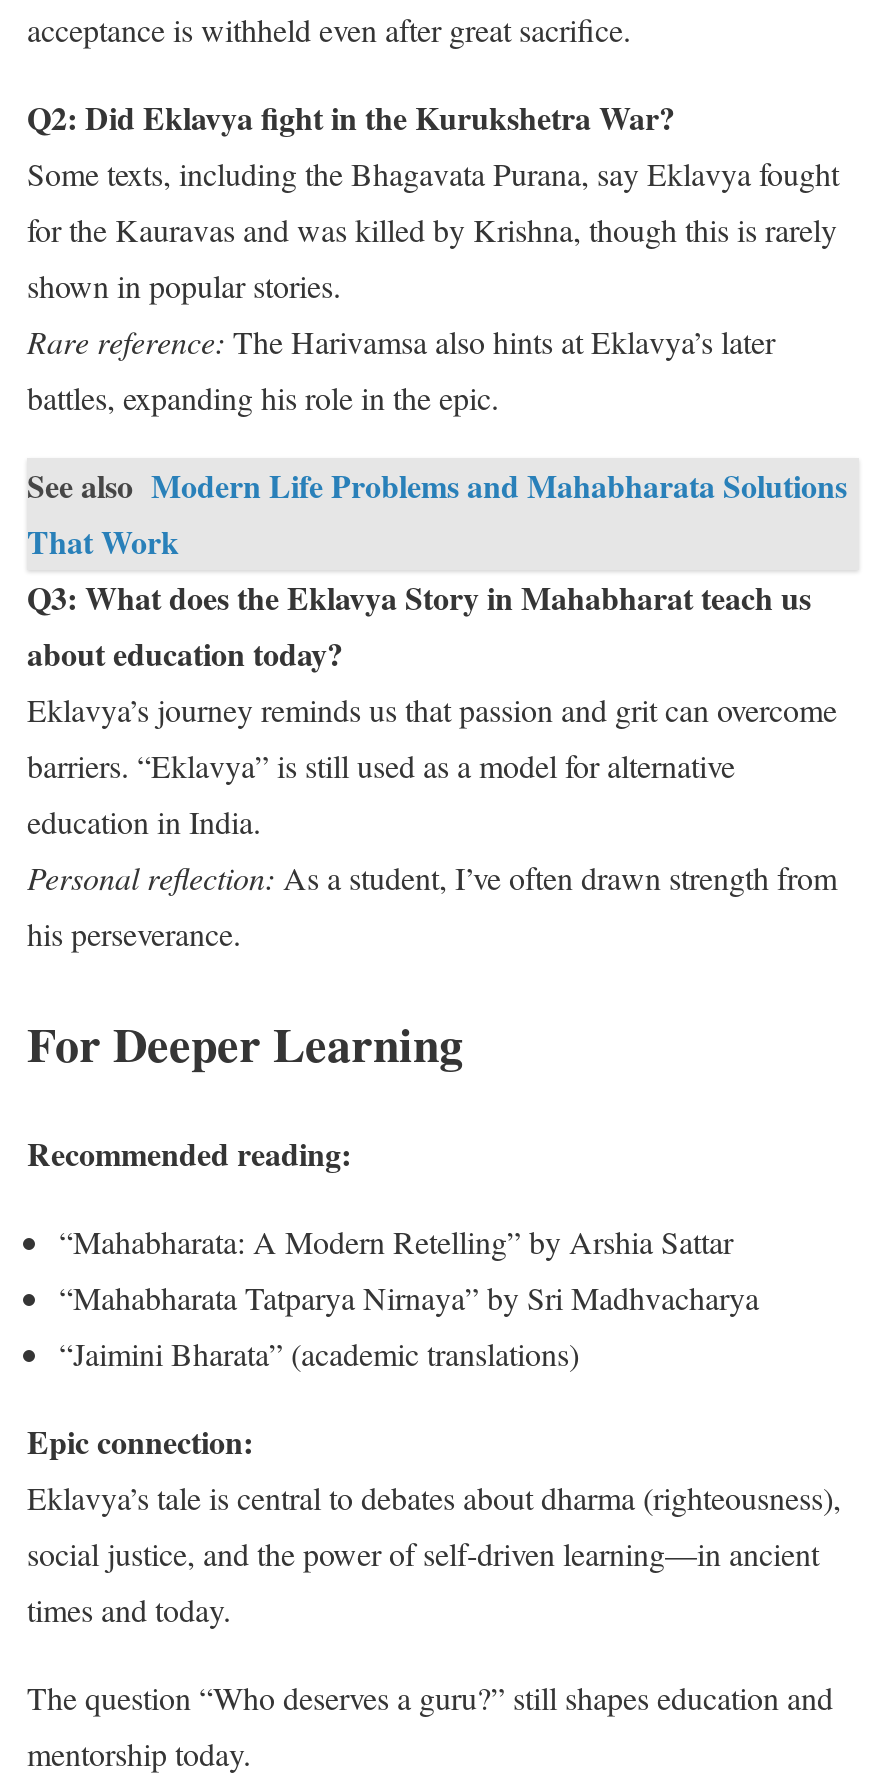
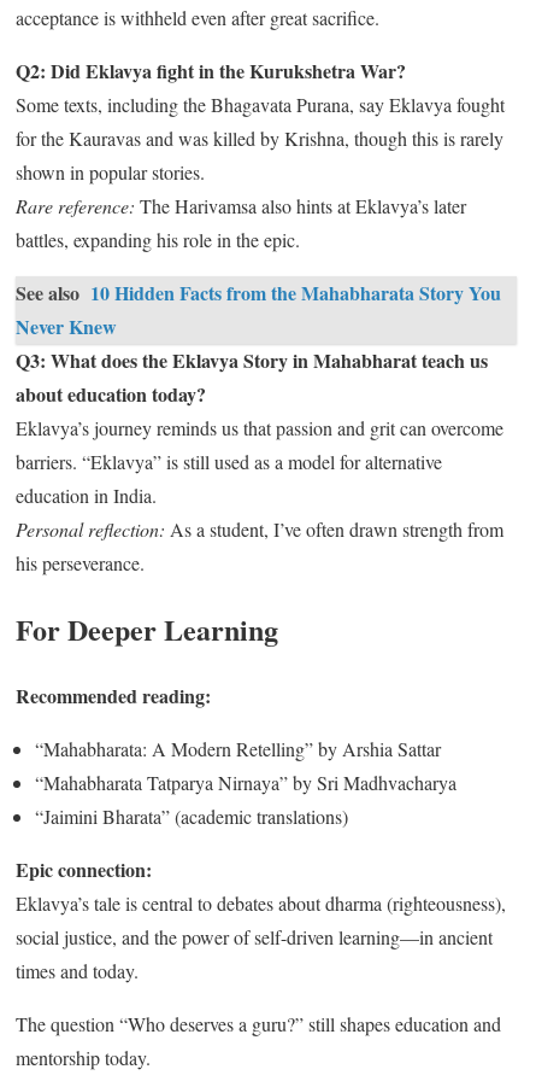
- See also Modern Life Problems and Mahabharata Solutions
- That Work
+ See also 10 Hidden Facts from the Mahabharata Story You
+ Never Knew
